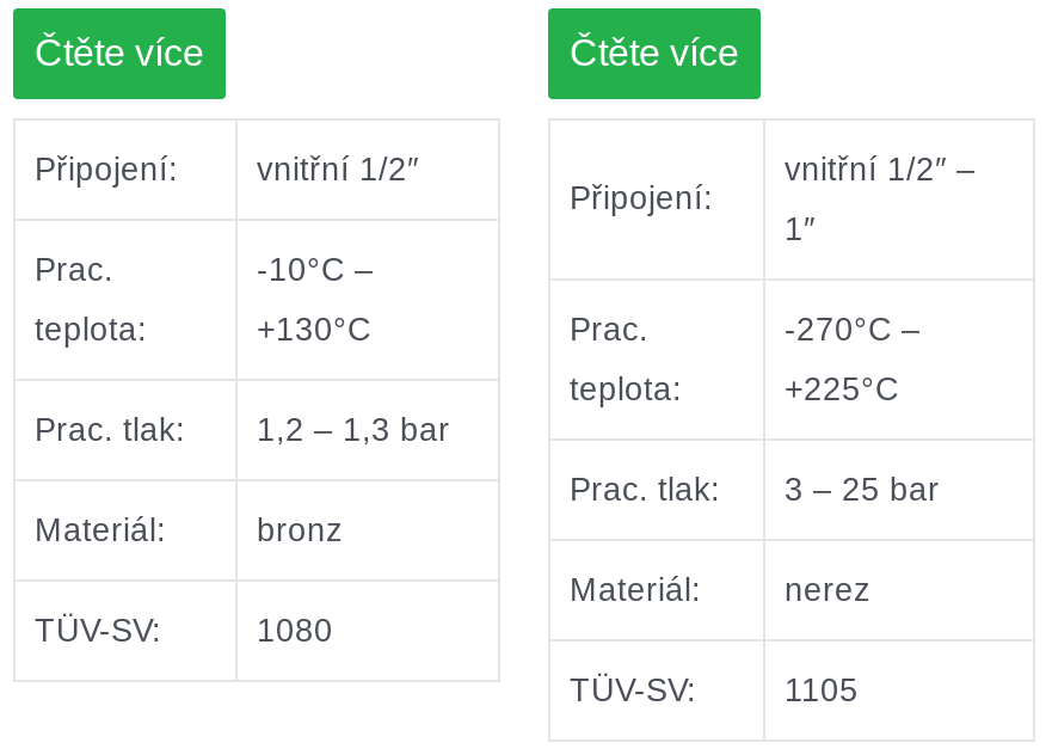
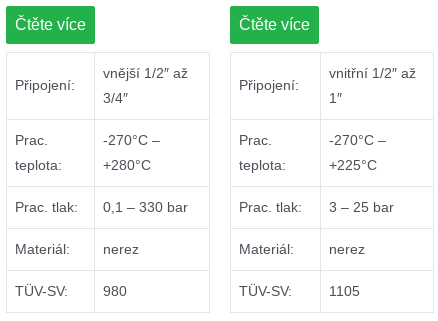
- vnitřní 1/2″
+ vnější 1/2″ až
+ 3/4″

- vnitřní 1/2″ –
+ vnitřní 1/2″ až

moved down: Prac. | teplota: | Prac. tlak: | Materiál: | TÜV-SV:

- -10°C –
+ -270°C –

- +130°C
+ +280°C

- Prac. tlak: 1,2 – 1,3 bar
+ Prac. tlak: 0,1 – 330 bar

- bronz
+ nerez

- 1080
+ 980
